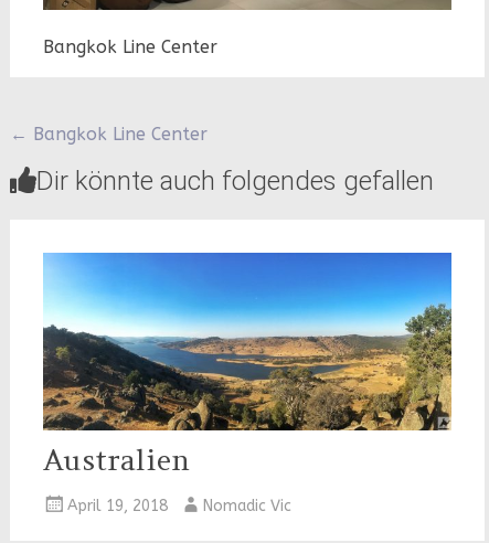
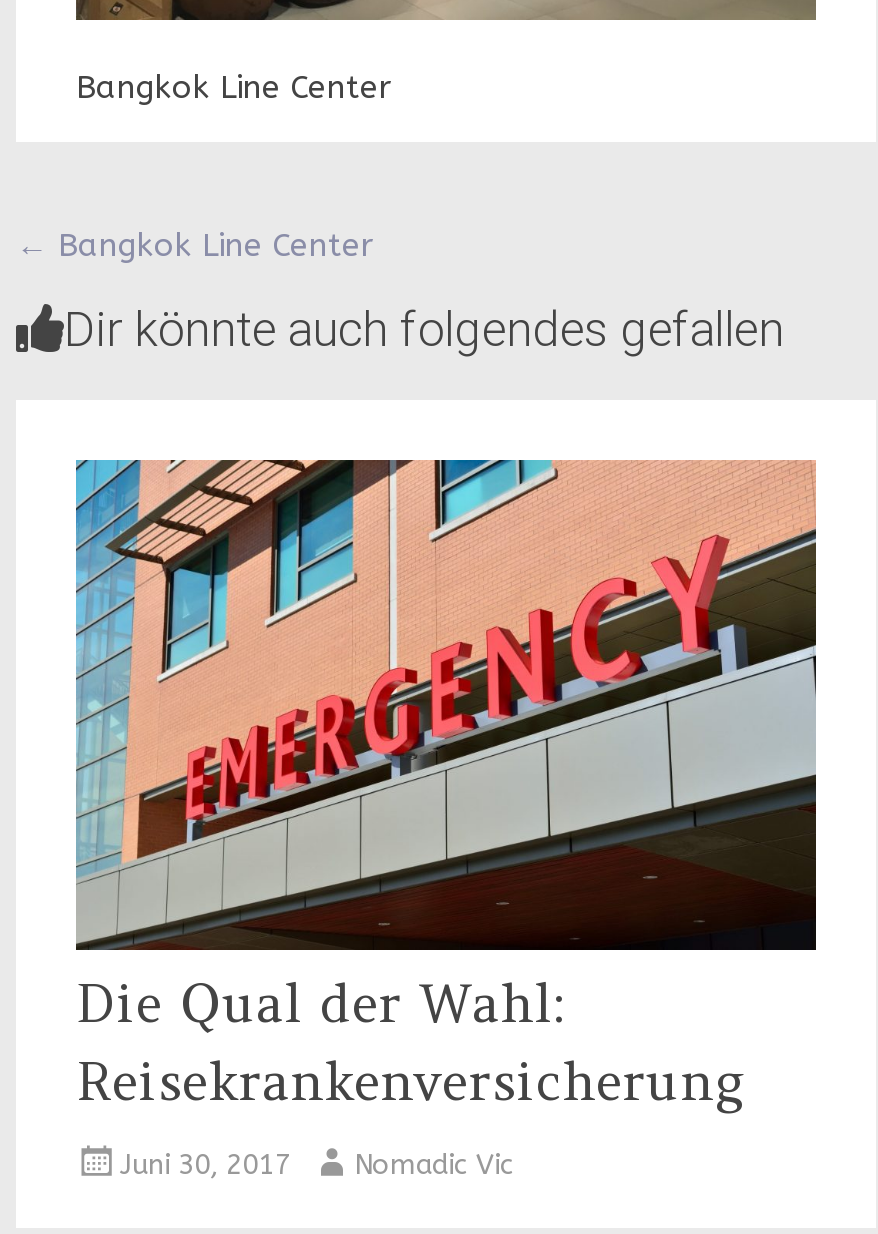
- [image]
- Australien
+ [image]
+ Die Qual der Wahl:
+ Reisekrankenversicherung

- April 19, 2018 Nomadic Vic
+ Juni 30, 2017 Nomadic Vic
